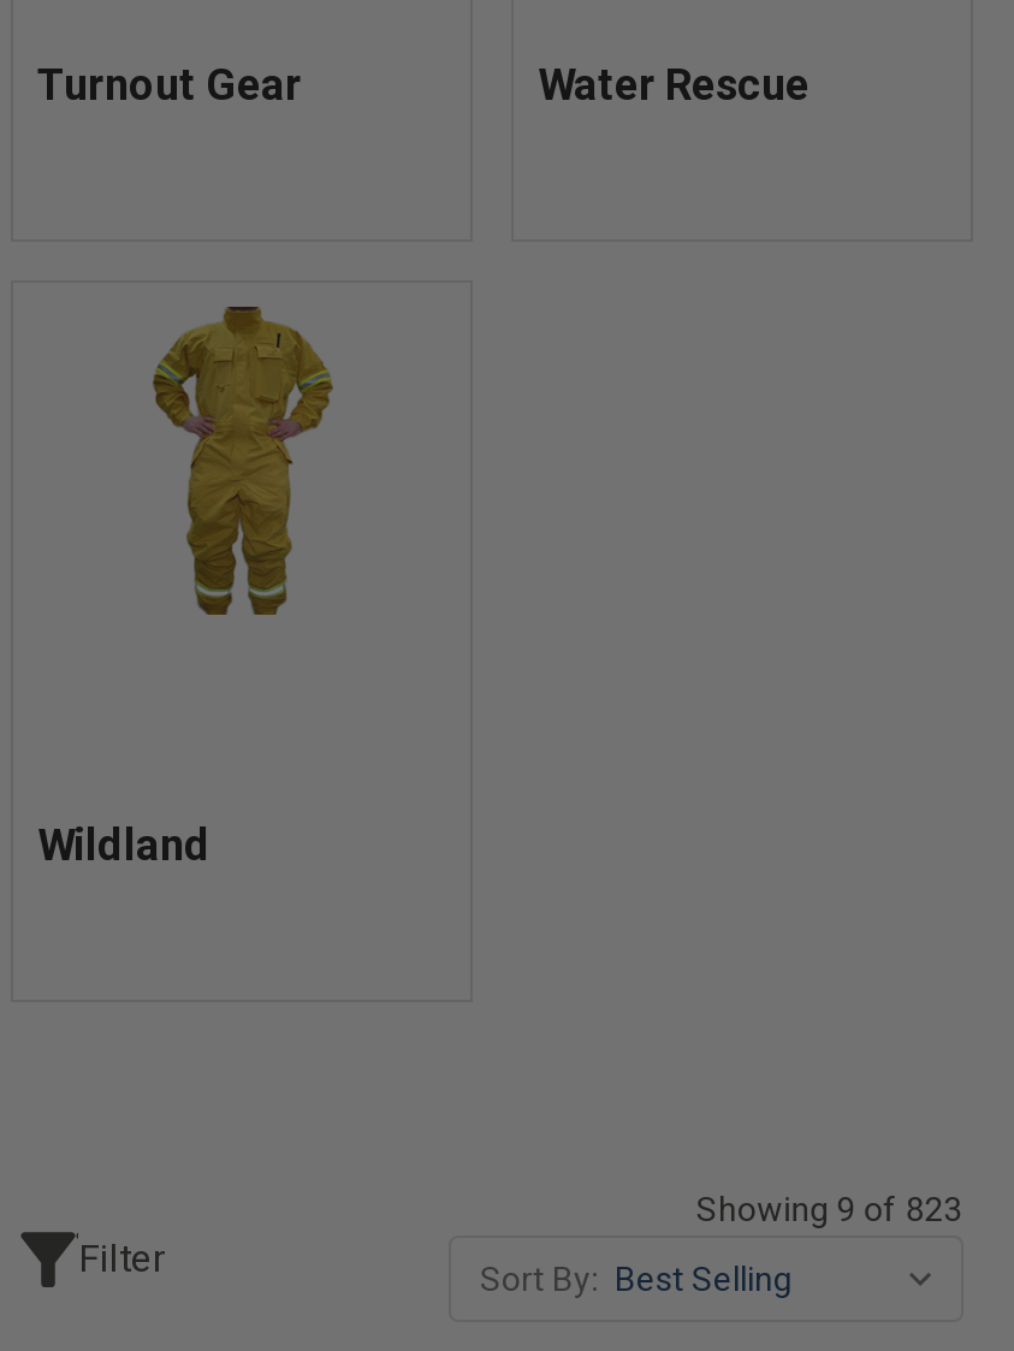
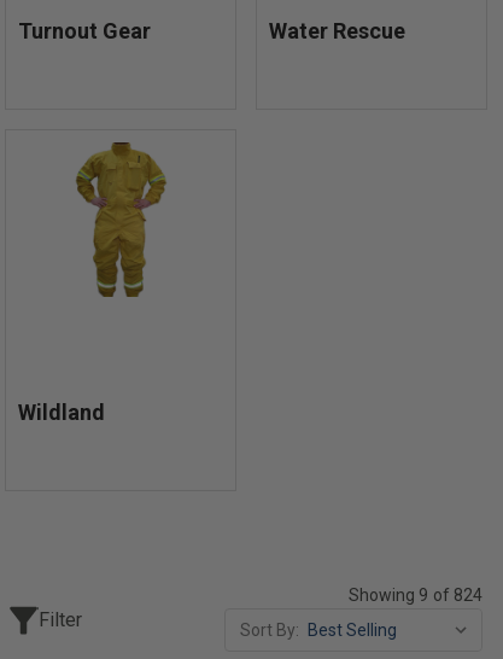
- Showing 9 of 823
+ Showing 9 of 824
